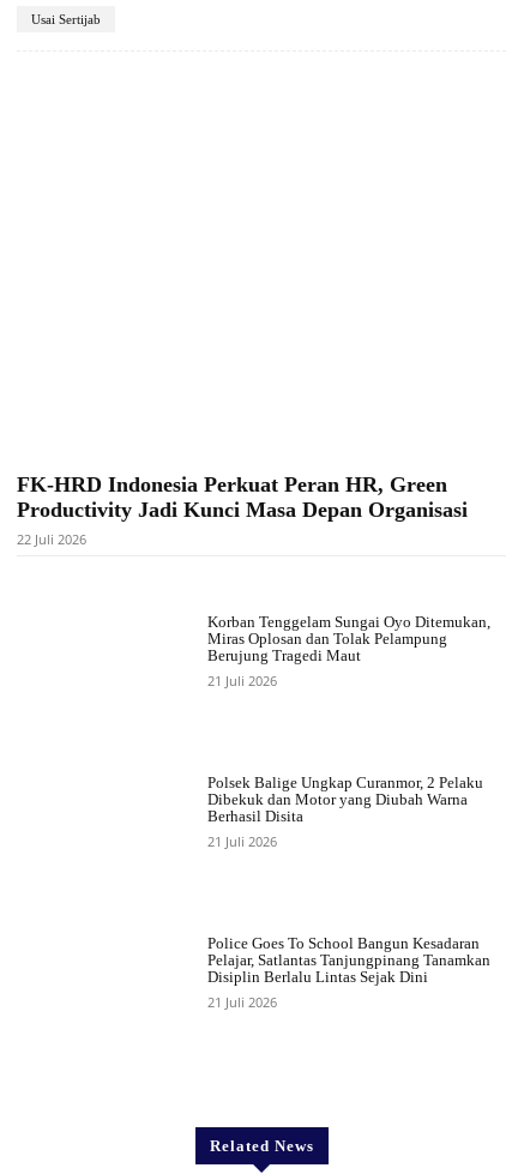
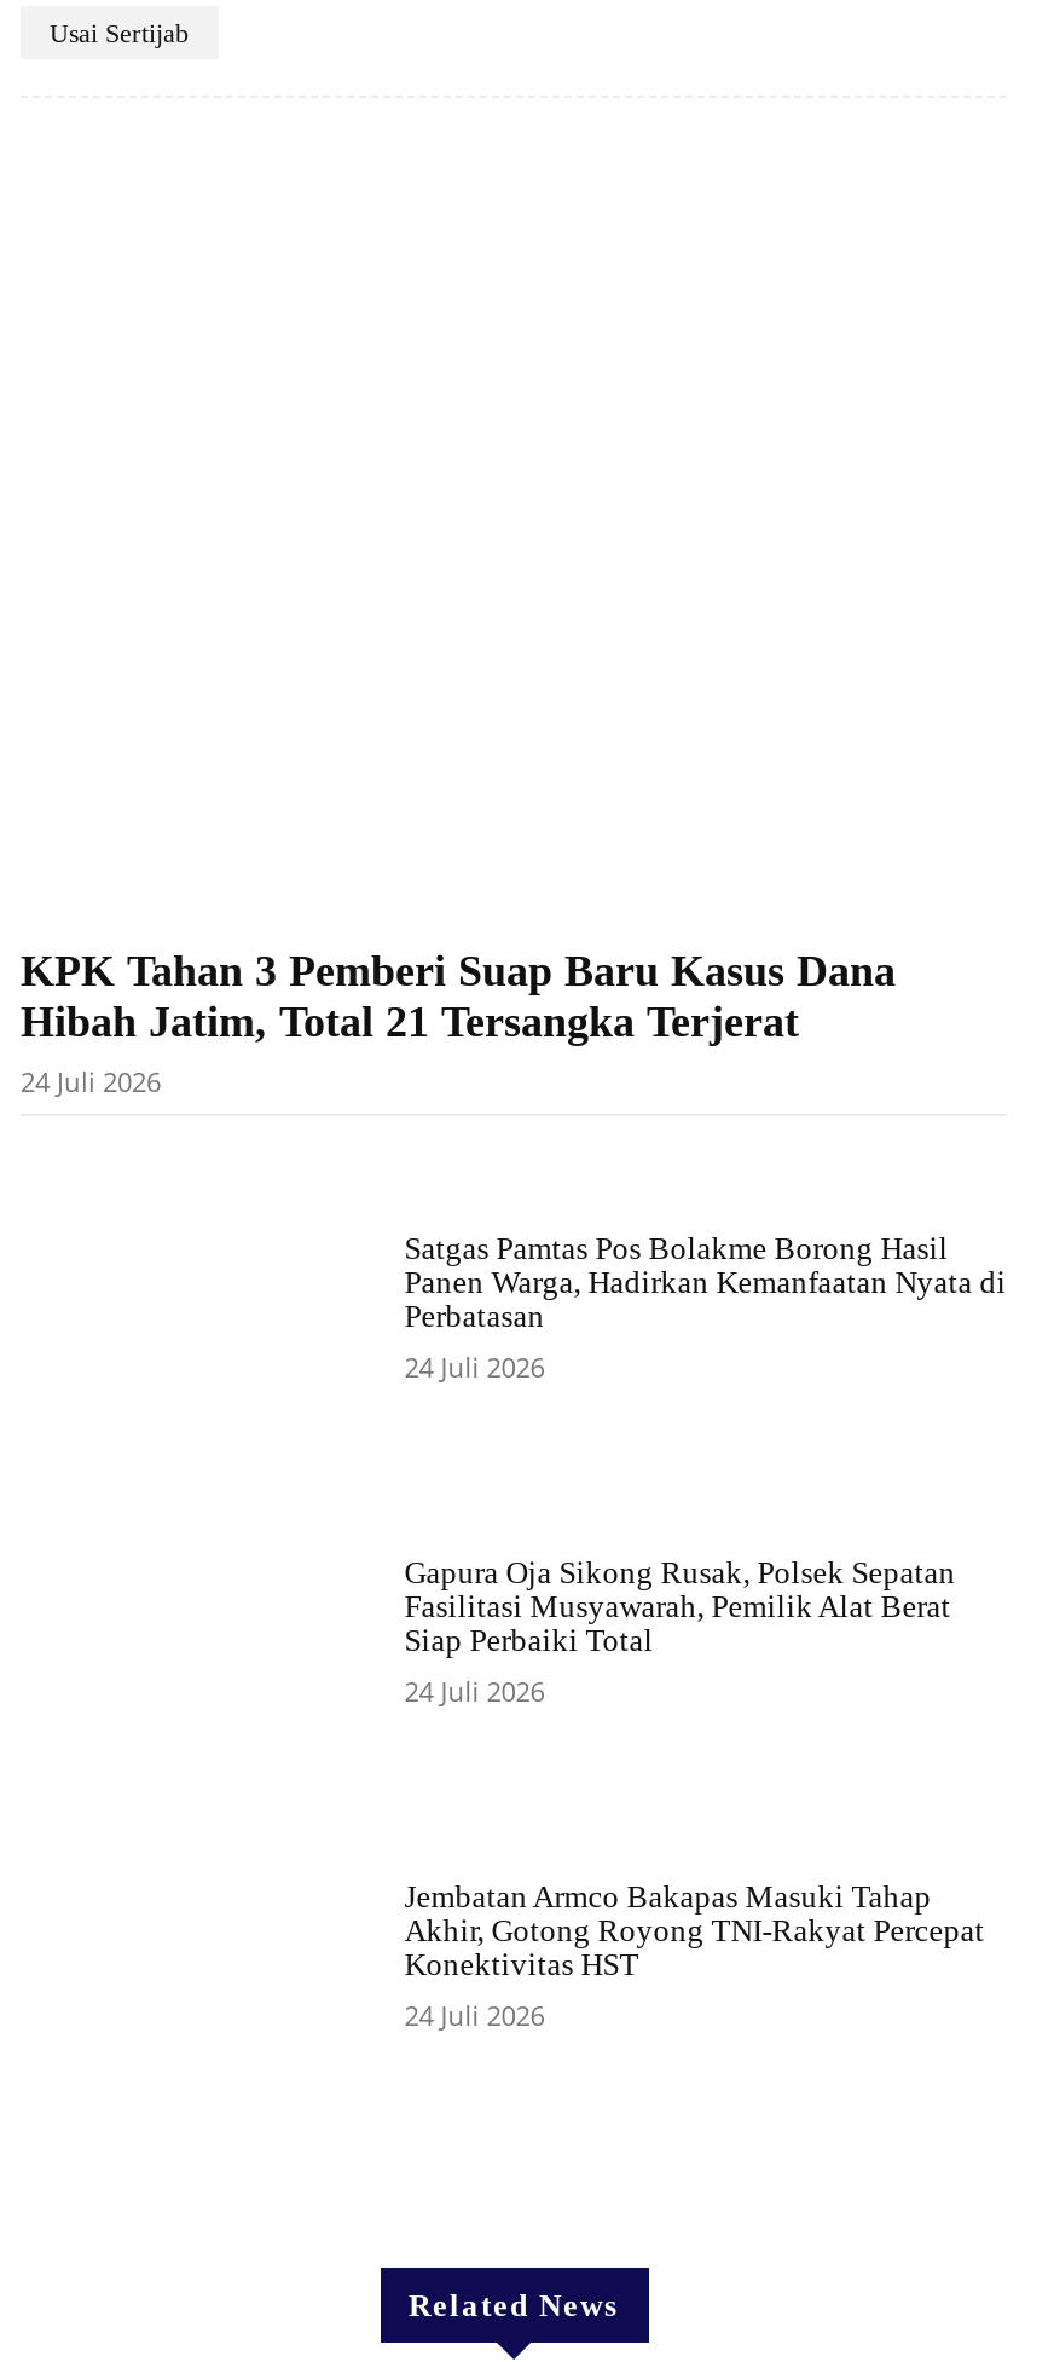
- FK-HRD Indonesia Perkuat Peran HR, Green
- Productivity Jadi Kunci Masa Depan Organisasi
- 22 Juli 2026
+ KPK Tahan 3 Pemberi Suap Baru Kasus Dana
+ Hibah Jatim, Total 21 Tersangka Terjerat
+ 24 Juli 2026

- Korban Tenggelam Sungai Oyo Ditemukan,
- Miras Oplosan dan Tolak Pelampung
- Berujung Tragedi Maut
- 21 Juli 2026
+ Satgas Pamtas Pos Bolakme Borong Hasil
+ Panen Warga, Hadirkan Kemanfaatan Nyata di
+ Perbatasan
+ 24 Juli 2026

- Polsek Balige Ungkap Curanmor, 2 Pelaku
- Dibekuk dan Motor yang Diubah Warna
- Berhasil Disita
- 21 Juli 2026
+ Gapura Oja Sikong Rusak, Polsek Sepatan
+ Fasilitasi Musyawarah, Pemilik Alat Berat
+ Siap Perbaiki Total
+ 24 Juli 2026

- Police Goes To School Bangun Kesadaran
- Pelajar, Satlantas Tanjungpinang Tanamkan
- Disiplin Berlalu Lintas Sejak Dini
- 21 Juli 2026
+ Jembatan Armco Bakapas Masuki Tahap
+ Akhir, Gotong Royong TNI-Rakyat Percepat
+ Konektivitas HST
+ 24 Juli 2026
